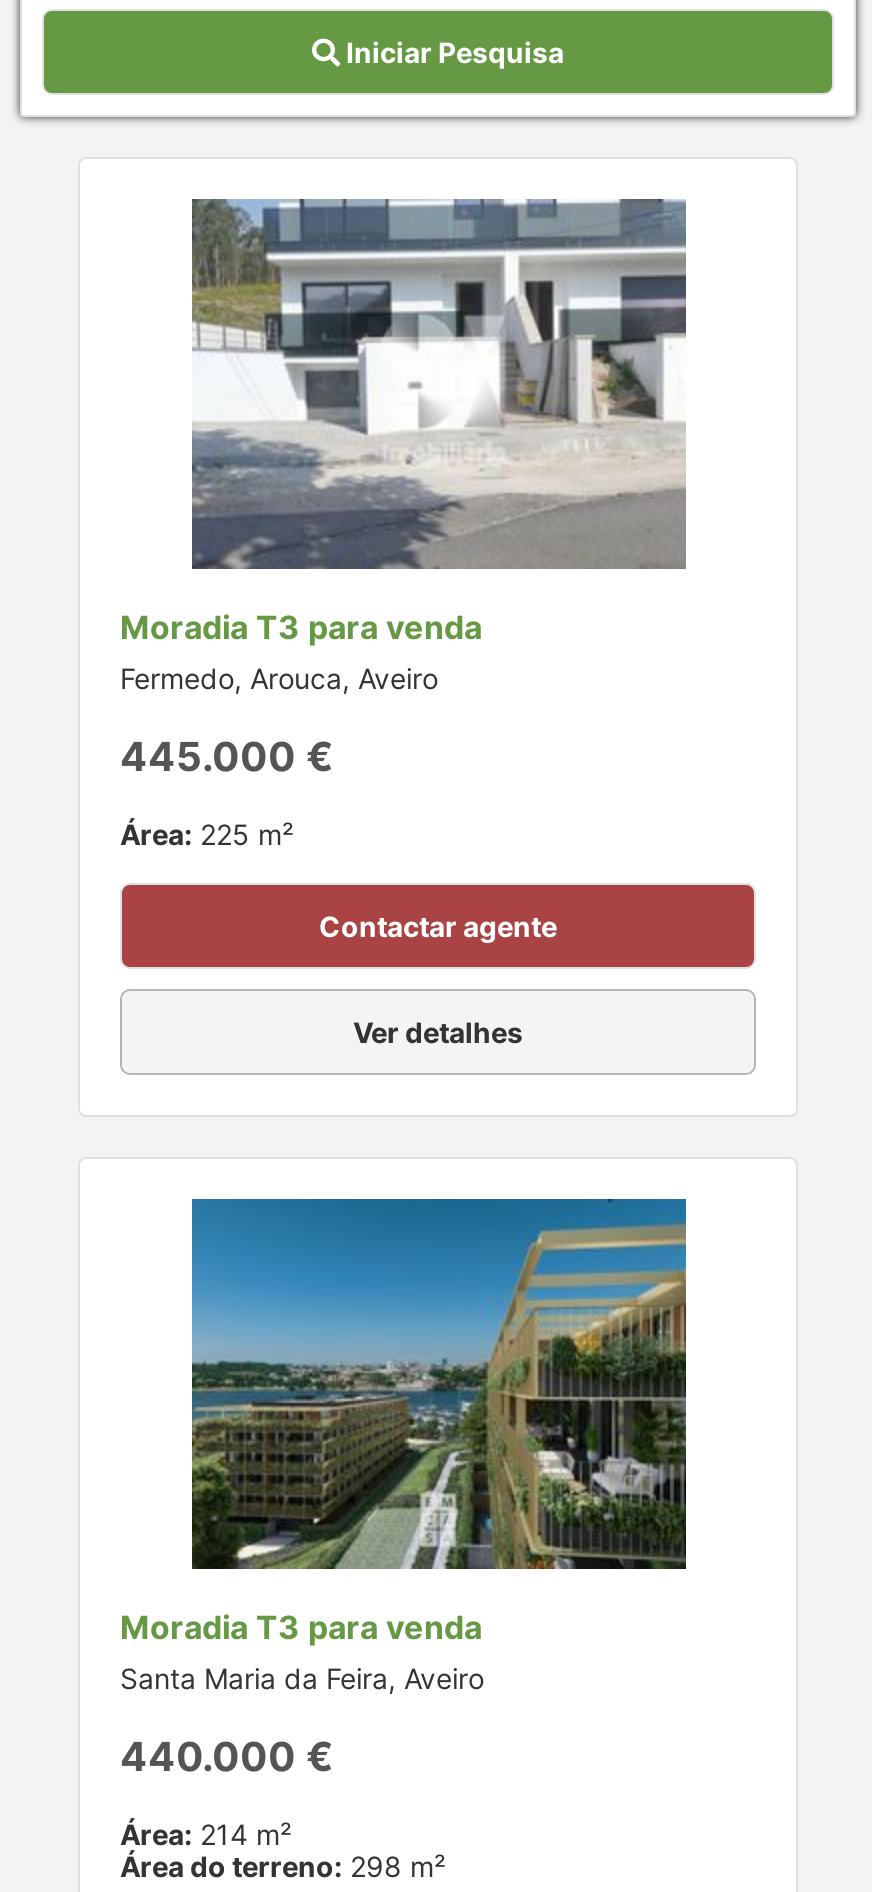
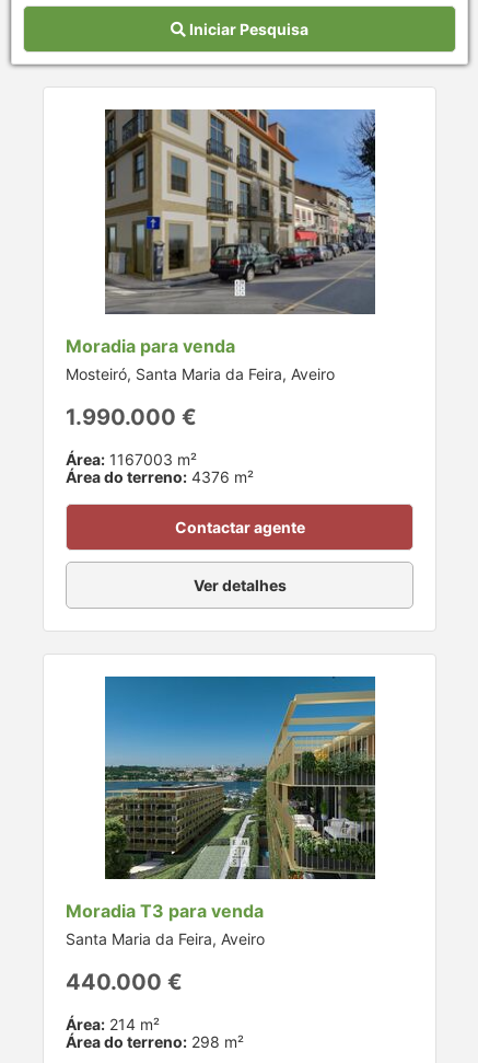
- [image]
- Moradia T3 para venda
- Fermedo, Arouca, Aveiro
+ [image]
+ Moradia para venda
+ Mosteiró, Santa Maria da Feira, Aveiro

- 445.000 €
+ 1.990.000 €

- Área: 225 m²
+ Área: 1167003 m²
+ Área do terreno: 4376 m²
